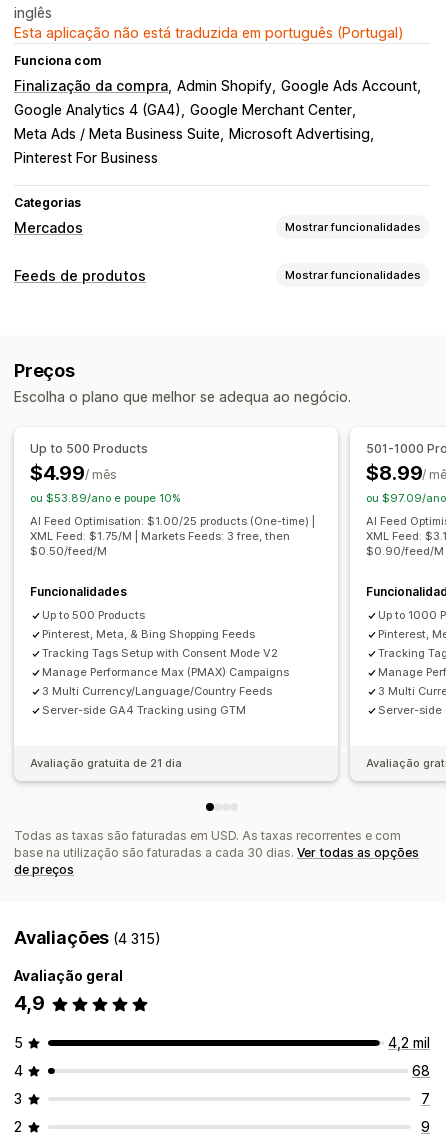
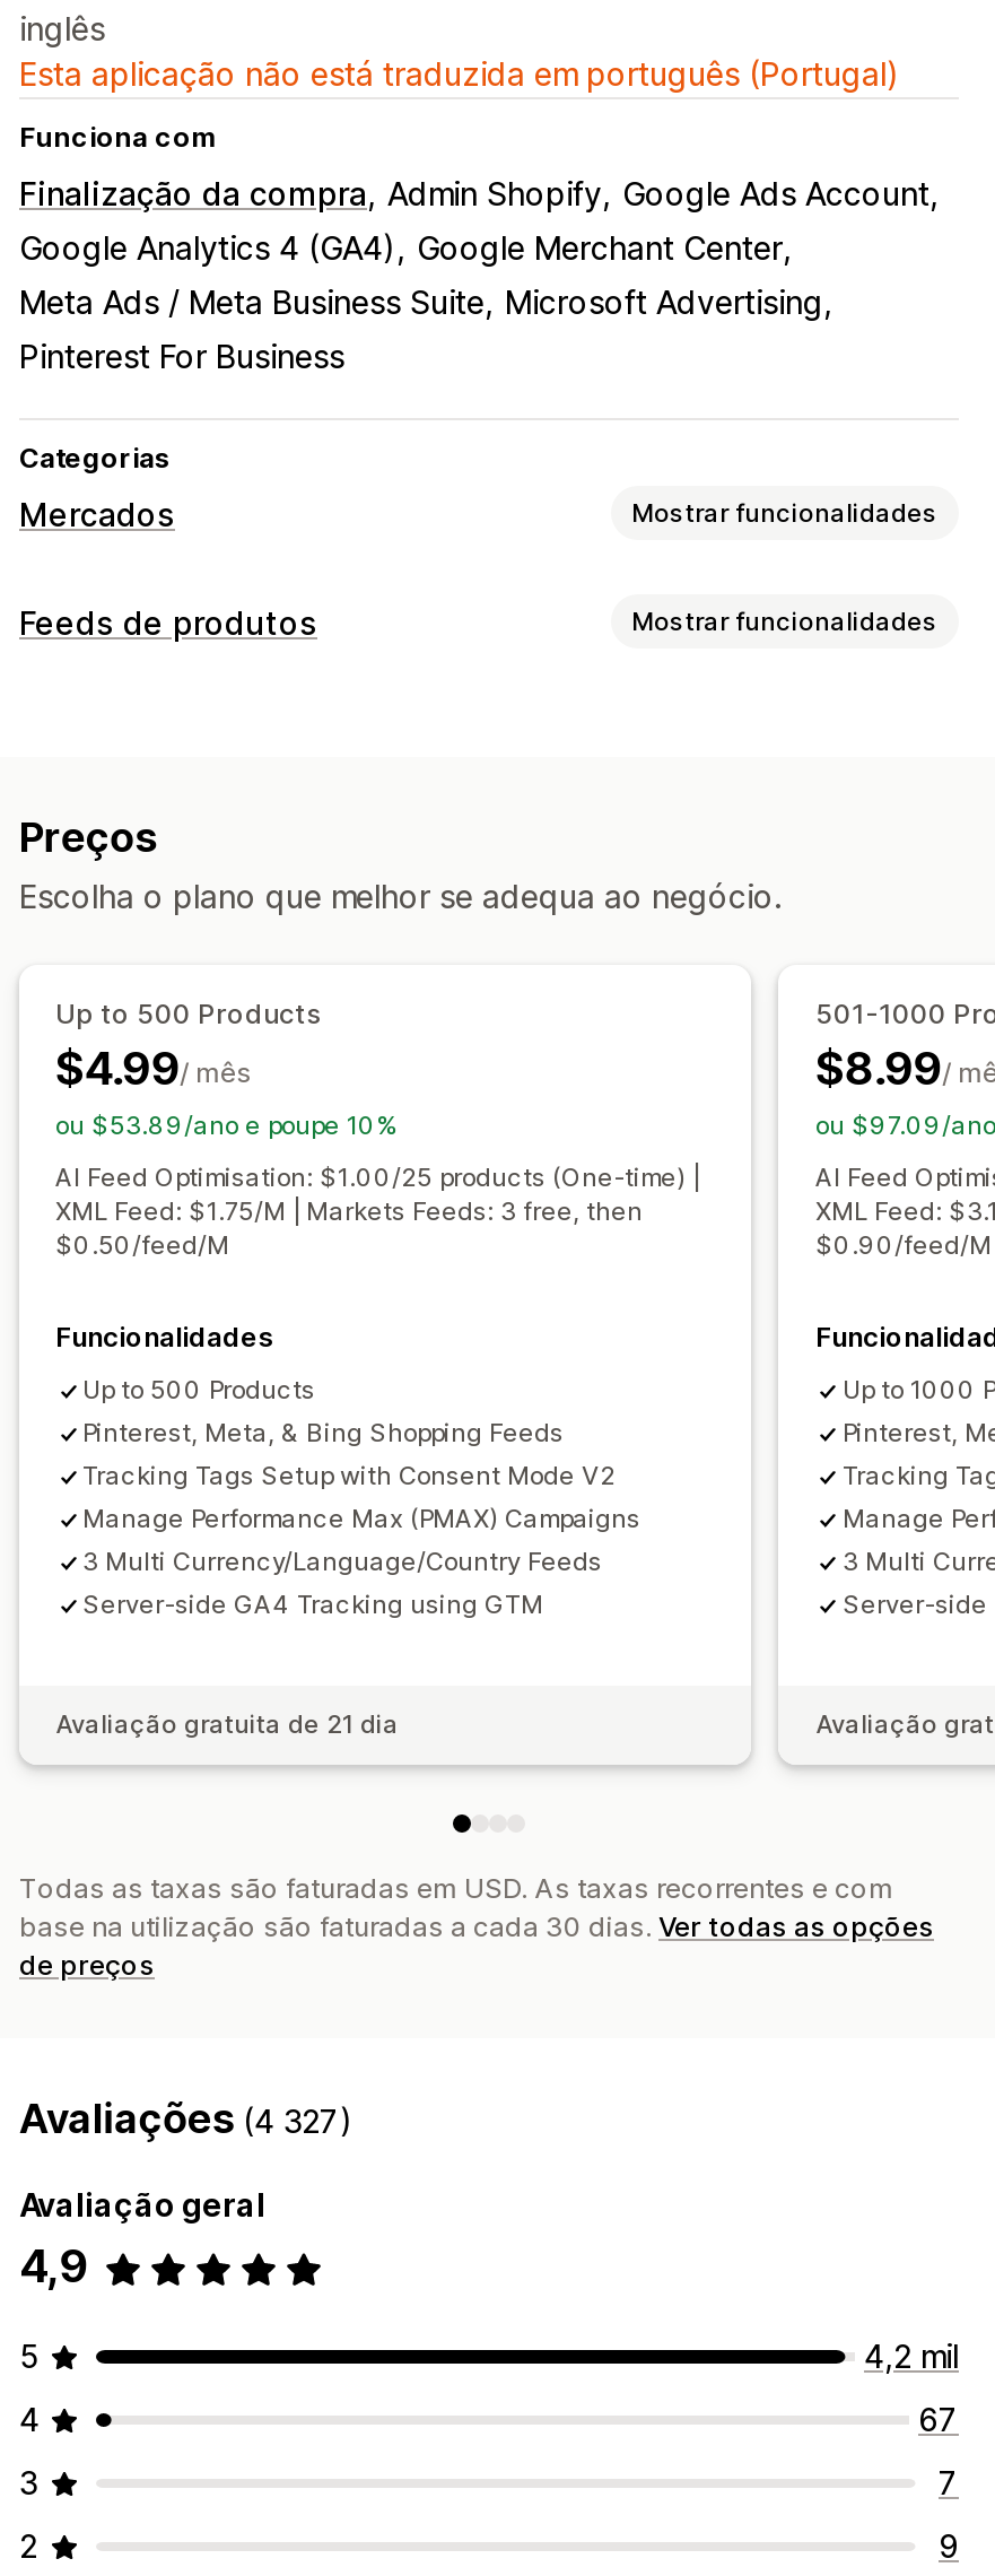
- Avaliações (4 315)
+ Avaliações (4 327)

- 68
+ 67
